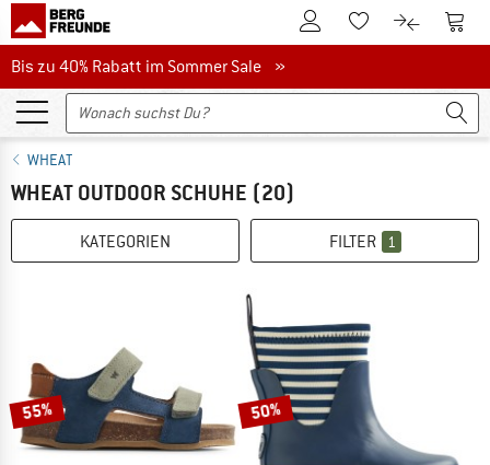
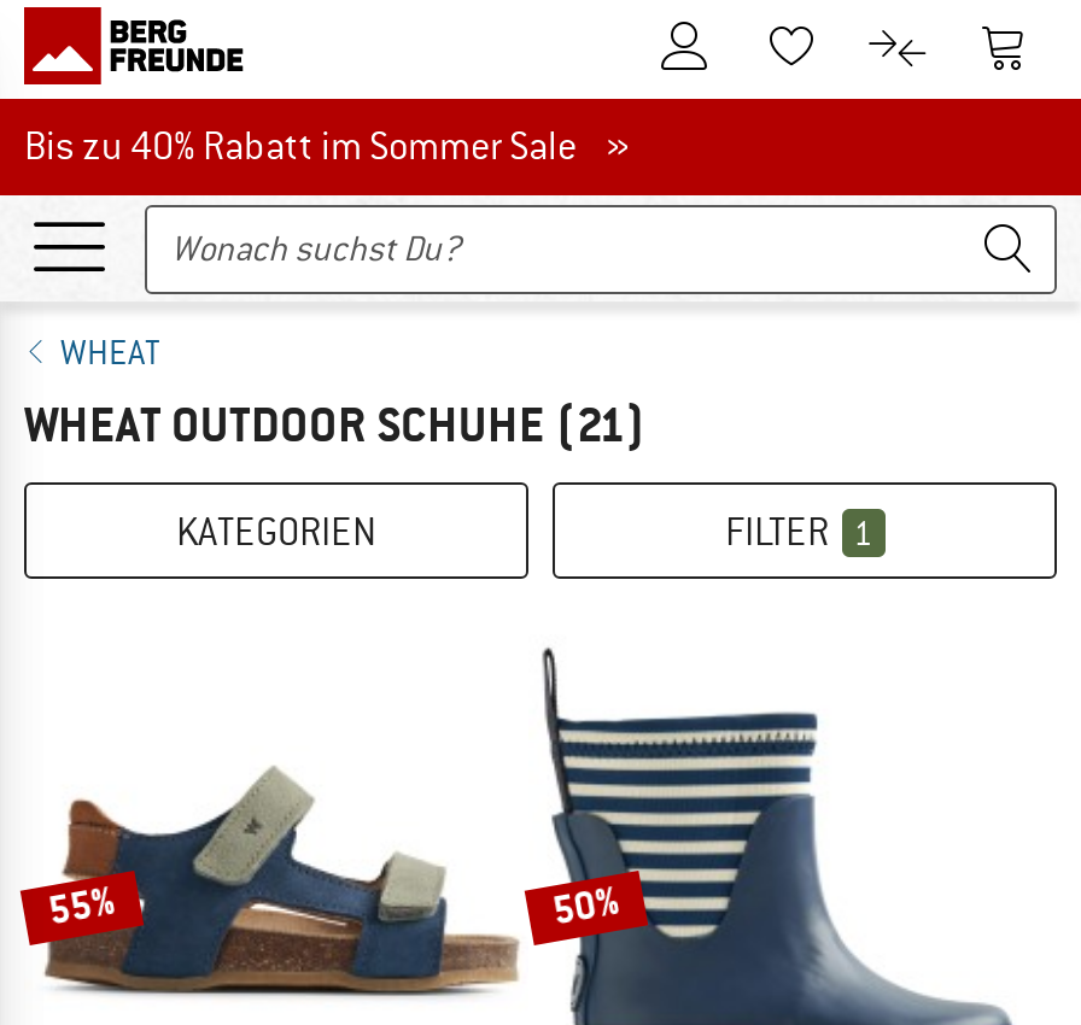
- WHEAT OUTDOOR SCHUHE (20)
+ WHEAT OUTDOOR SCHUHE (21)
